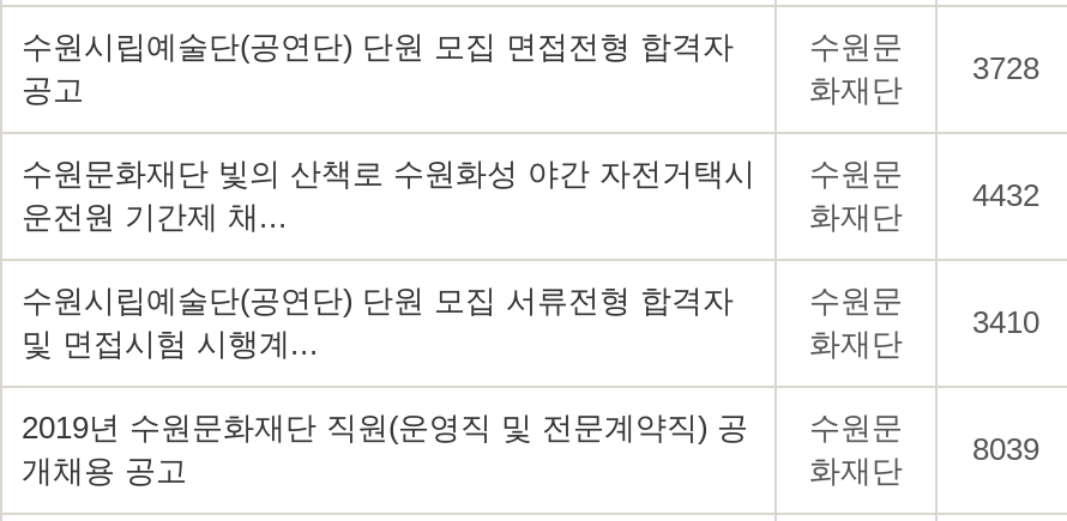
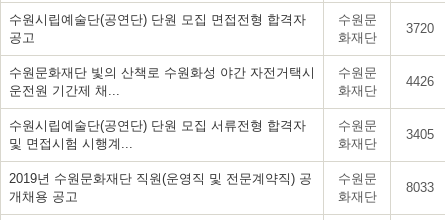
- 3728
+ 3720

- 4432
+ 4426

- 3410
+ 3405

- 8039
+ 8033
